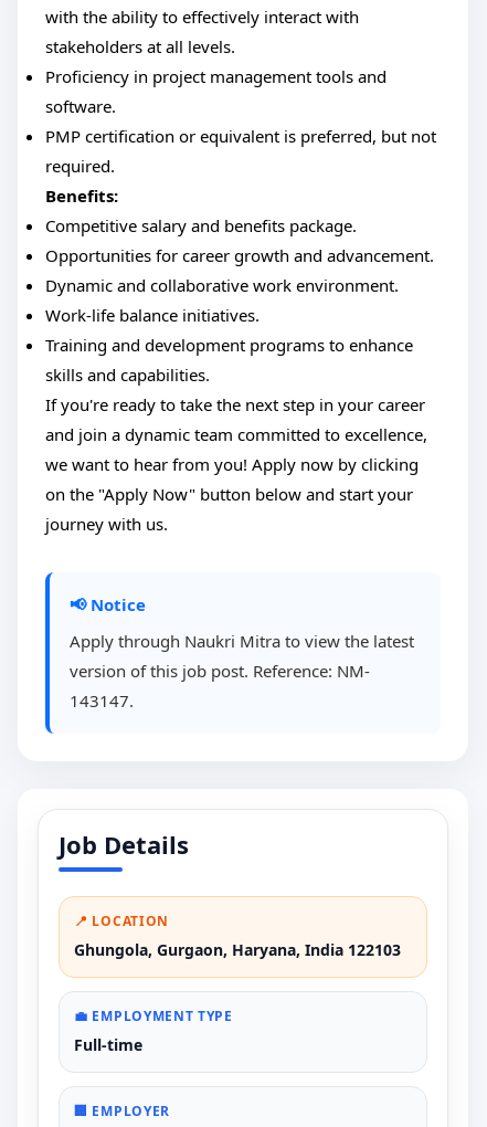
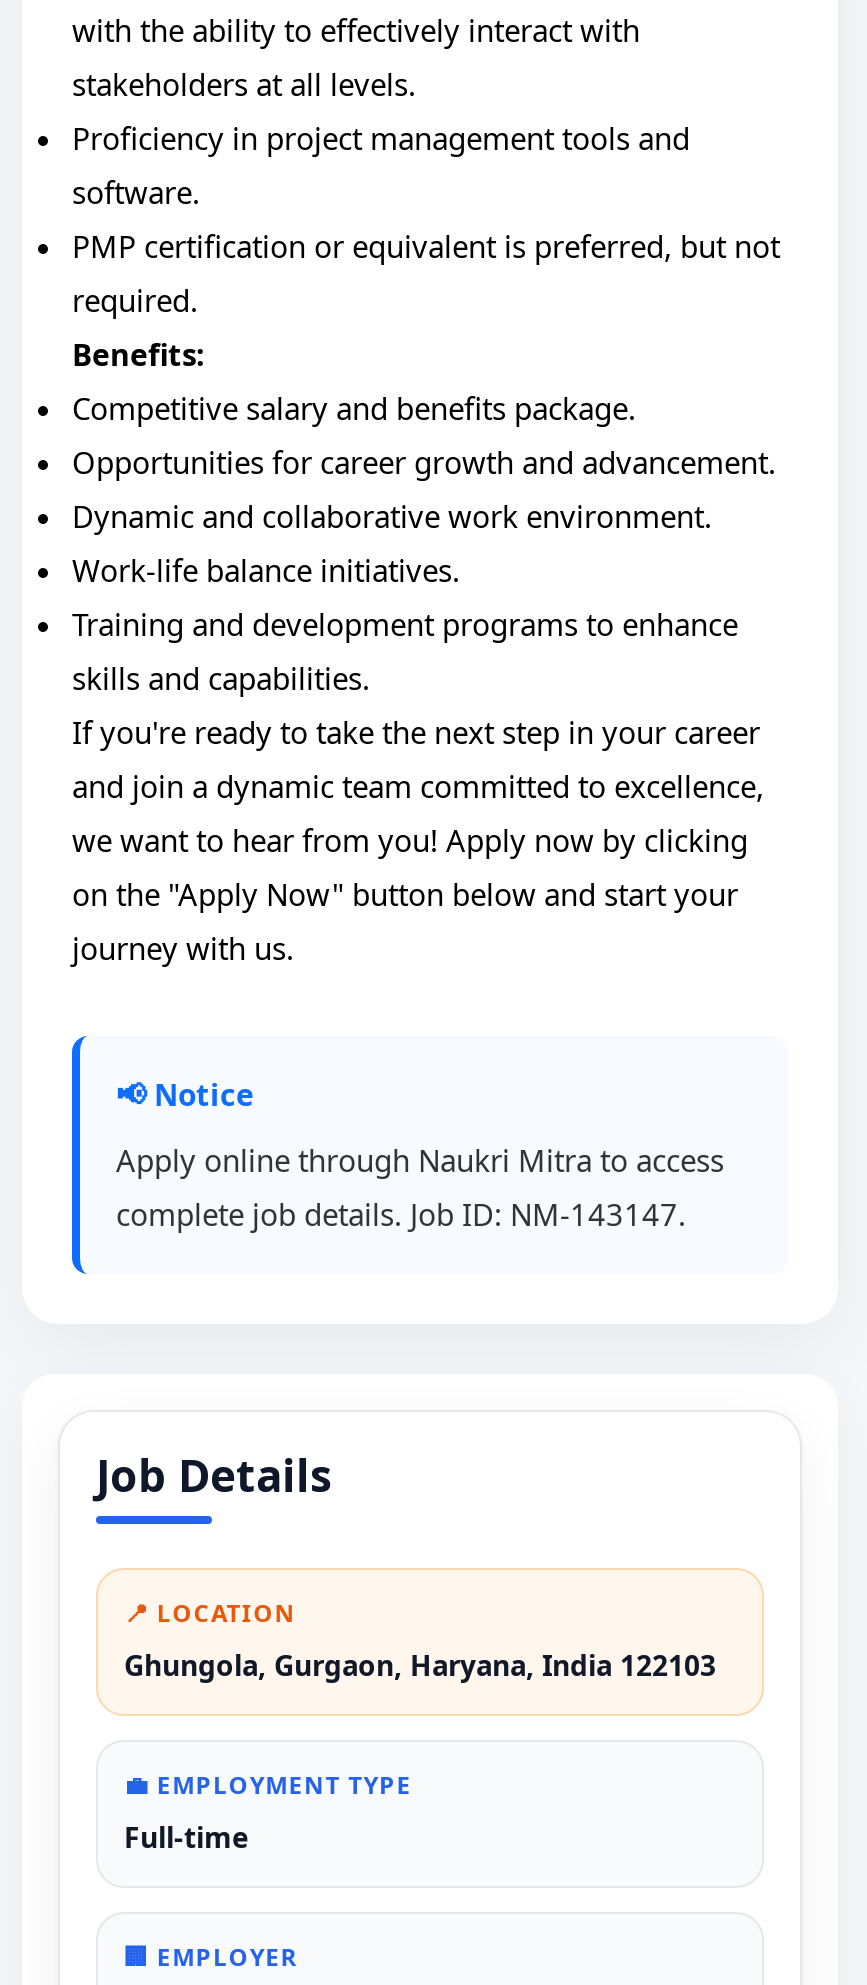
- Apply through Naukri Mitra to view the latest
- version of this job post. Reference: NM-
- 143147.
+ Apply online through Naukri Mitra to access
+ complete job details. Job ID: NM-143147.
